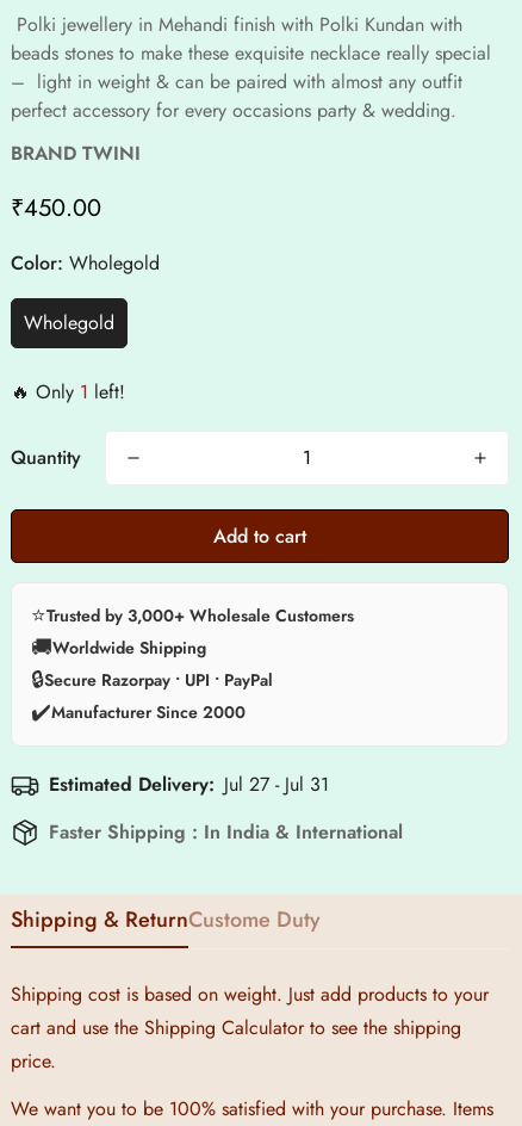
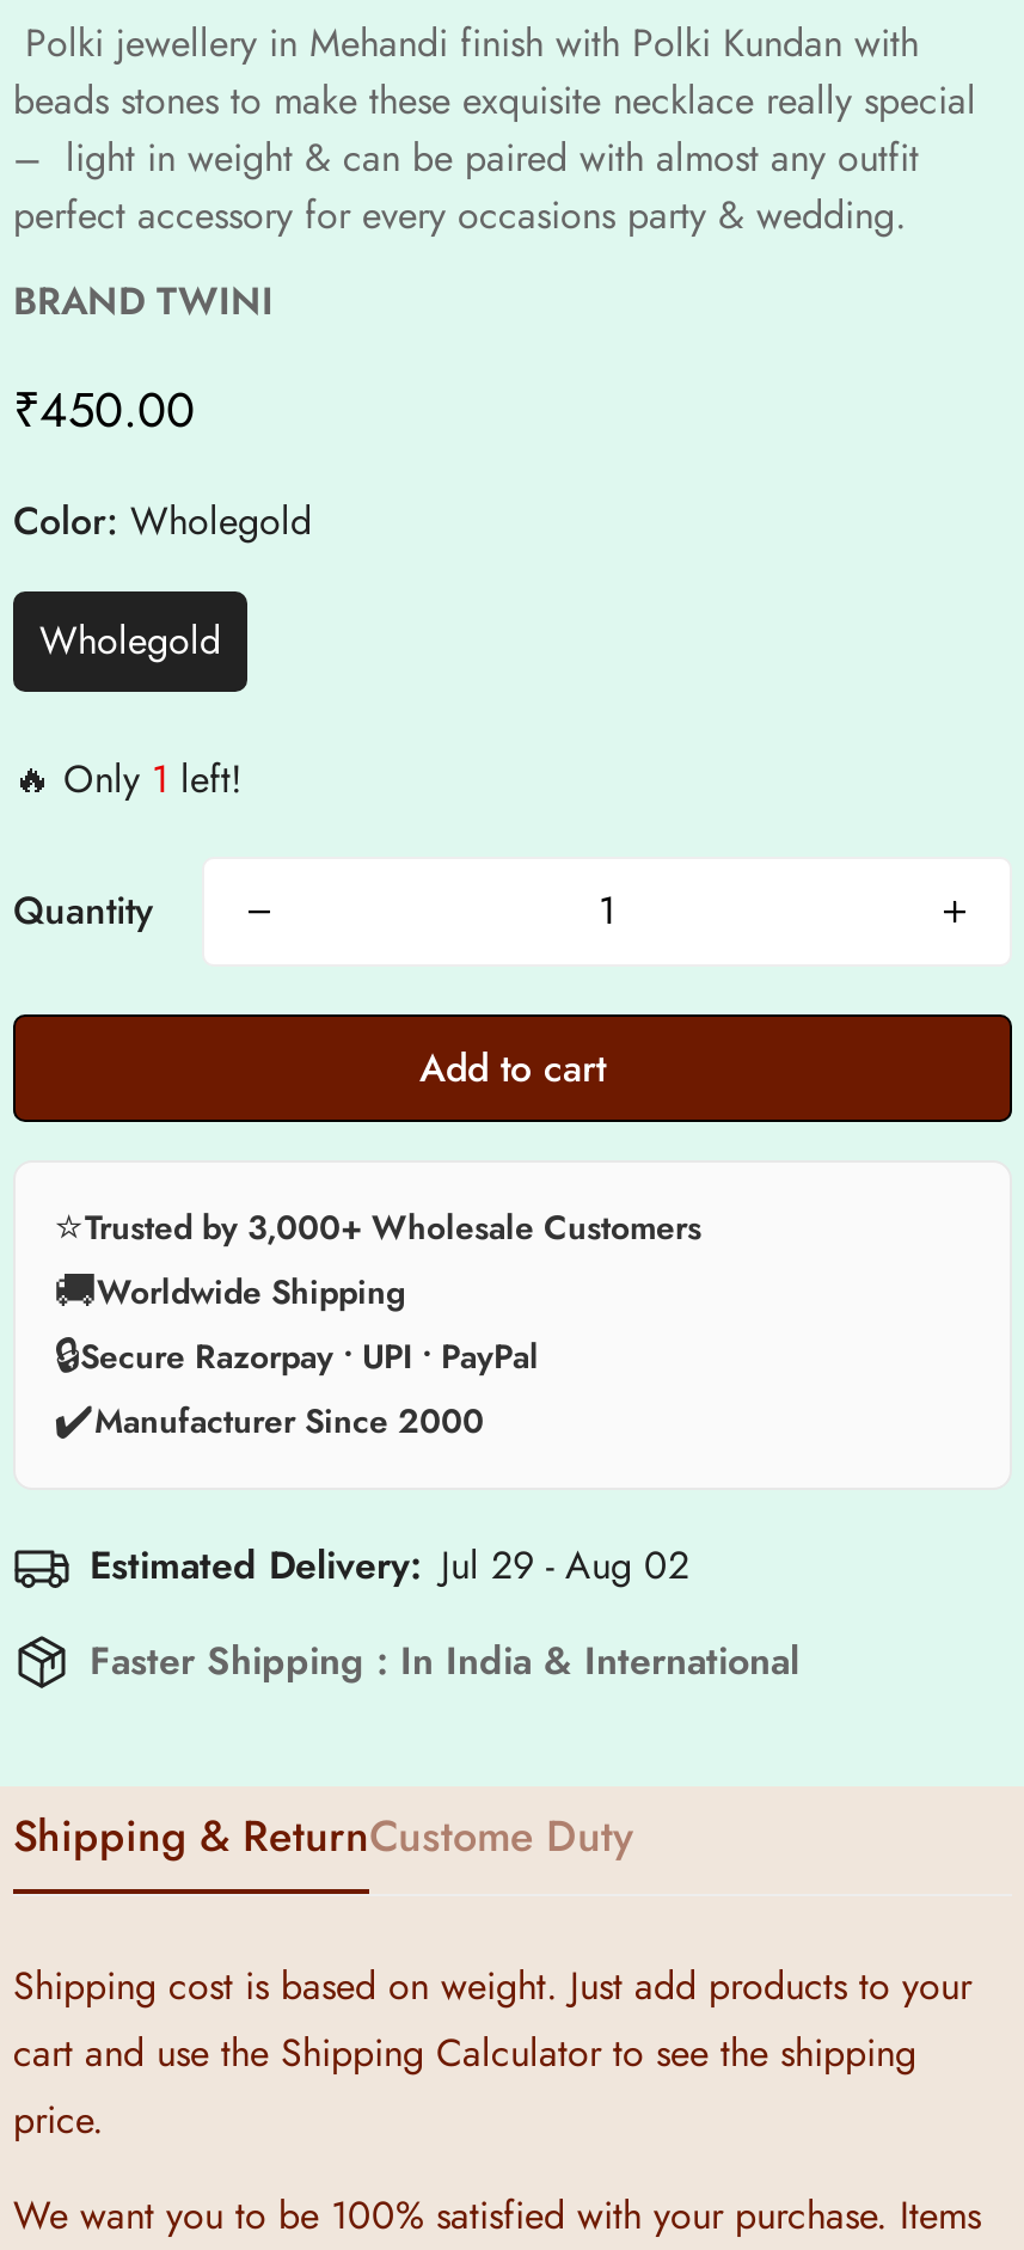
- Estimated Delivery: Jul 27 - Jul 31
+ Estimated Delivery: Jul 29 - Aug 02
